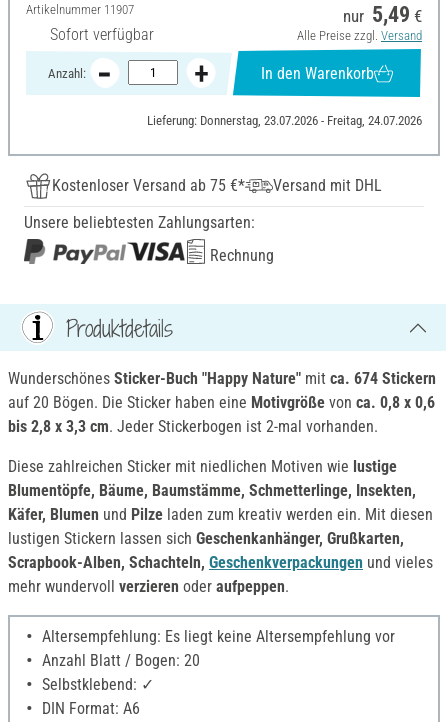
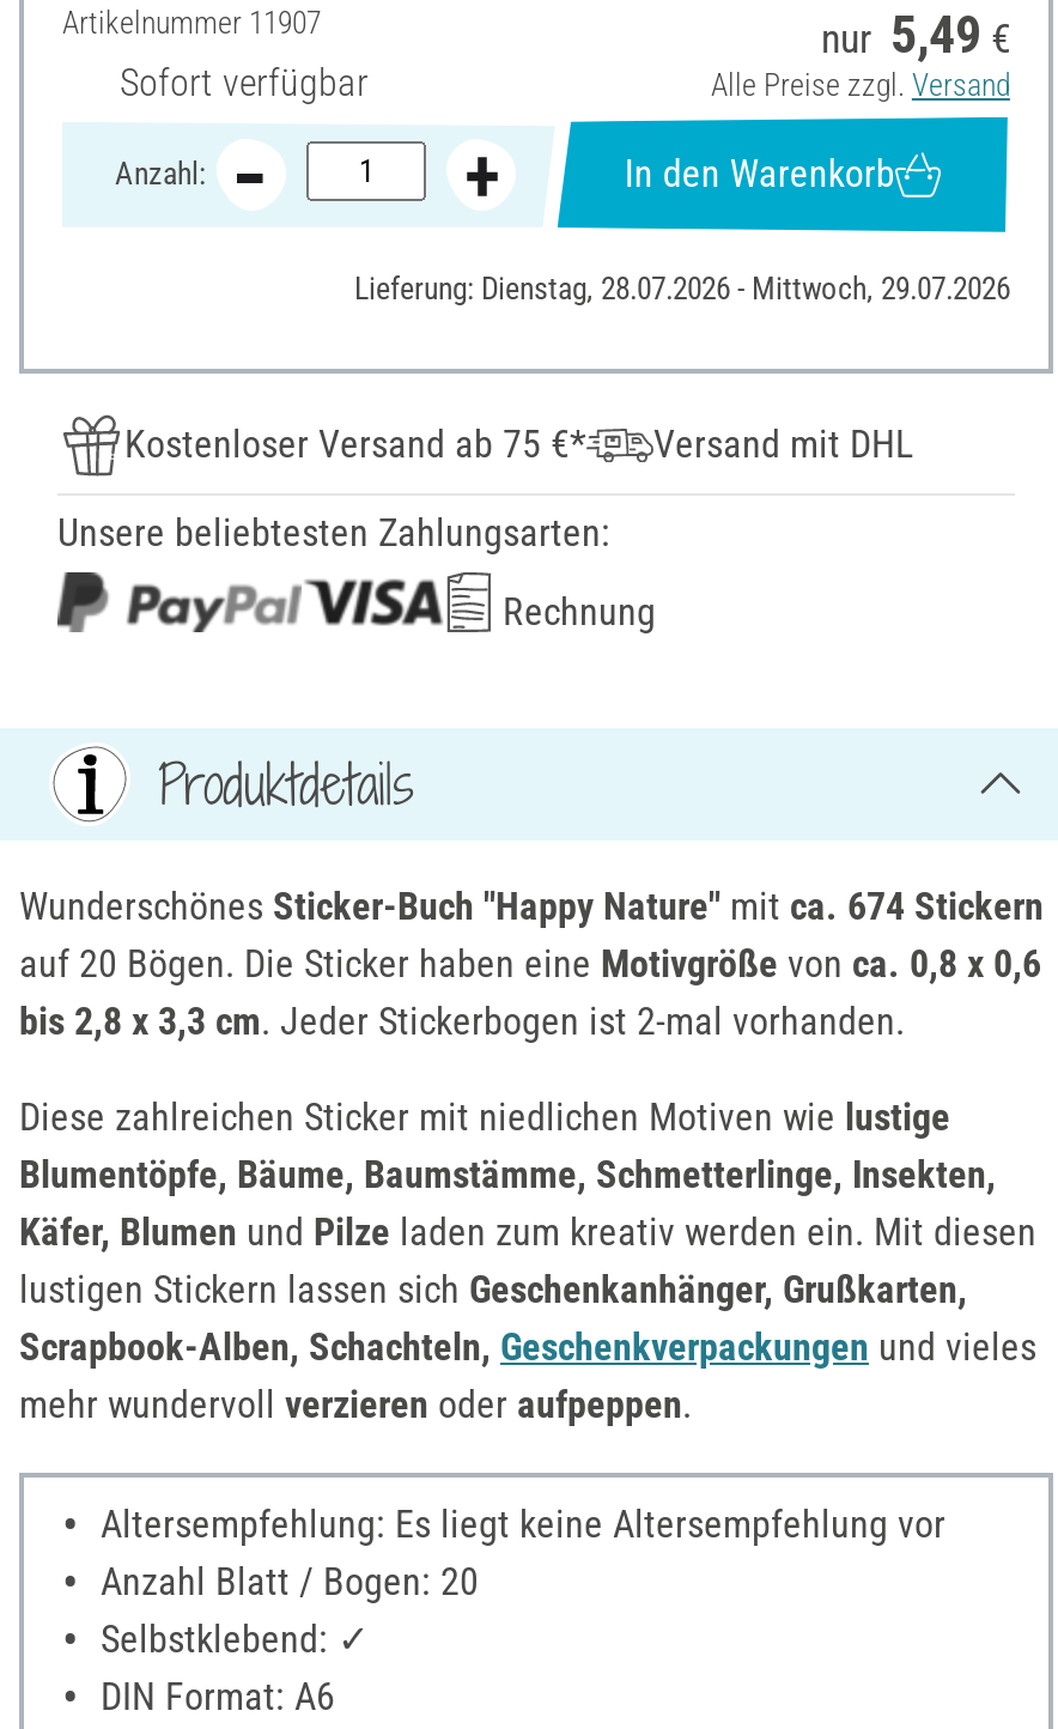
- Lieferung: Donnerstag, 23.07.2026 - Freitag, 24.07.2026
+ Lieferung: Dienstag, 28.07.2026 - Mittwoch, 29.07.2026
